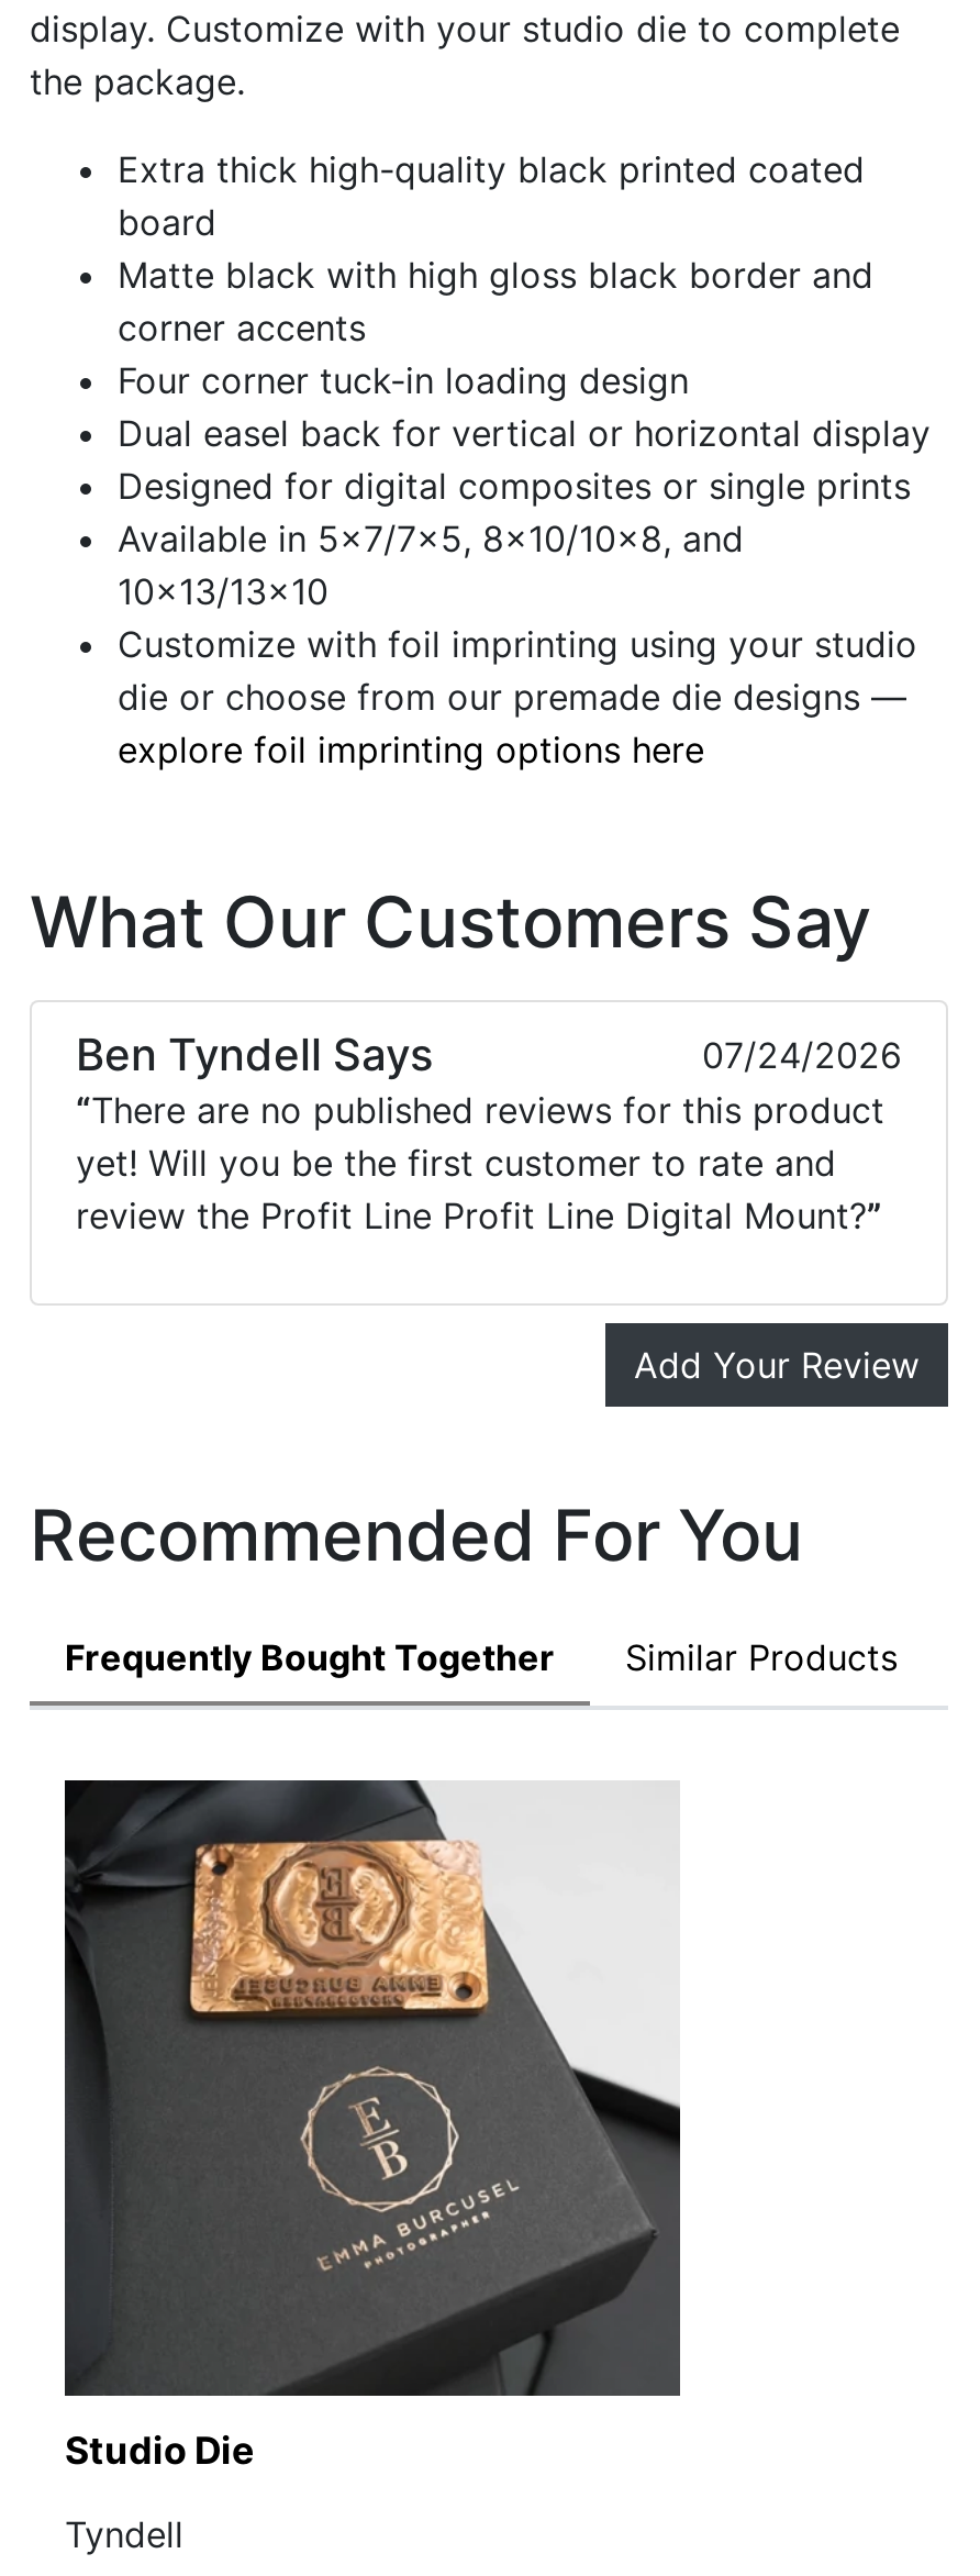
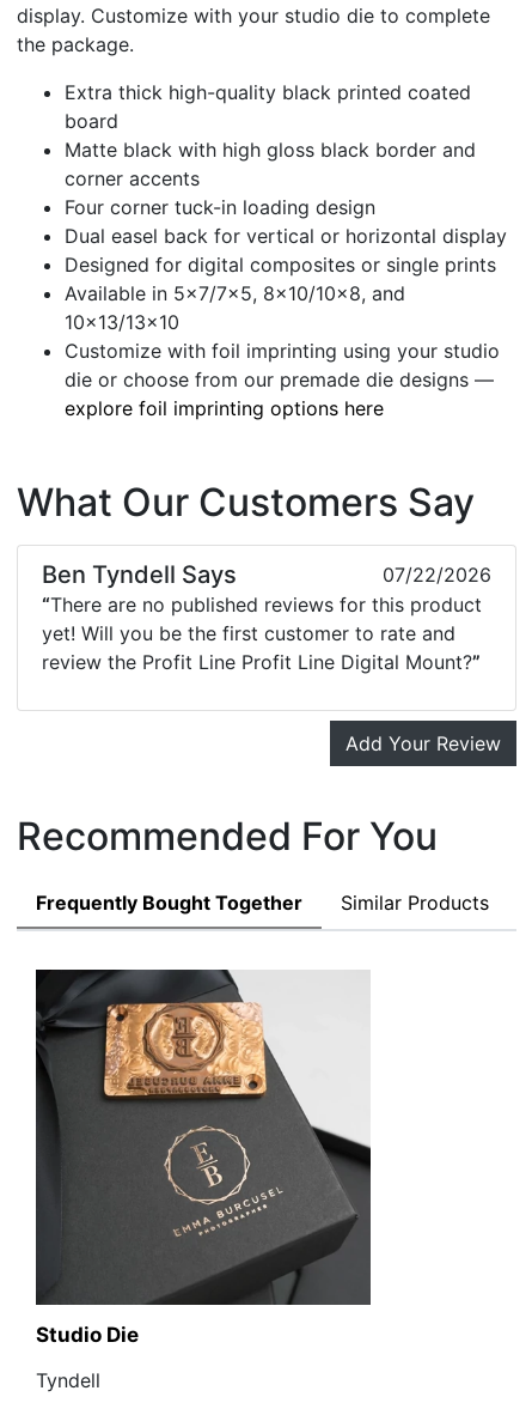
- 07/24/2026
+ 07/22/2026
